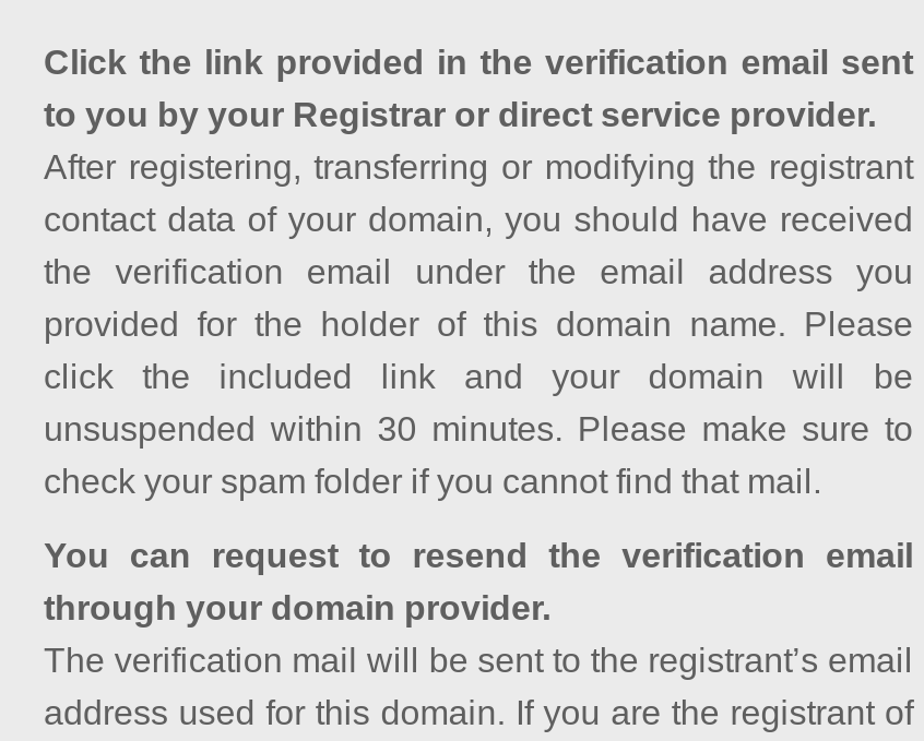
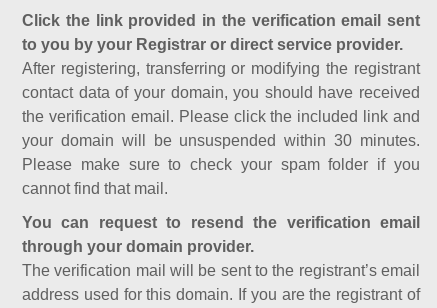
- the verification email under the email address you
- provided for the holder of this domain name. Please
- click the included link and your domain will be
- unsuspended within 30 minutes. Please make sure to
- check your spam folder if you cannot find that mail.
+ the verification email. Please click the included link and
+ your domain will be unsuspended within 30 minutes.
+ Please make sure to check your spam folder if you
+ cannot find that mail.
